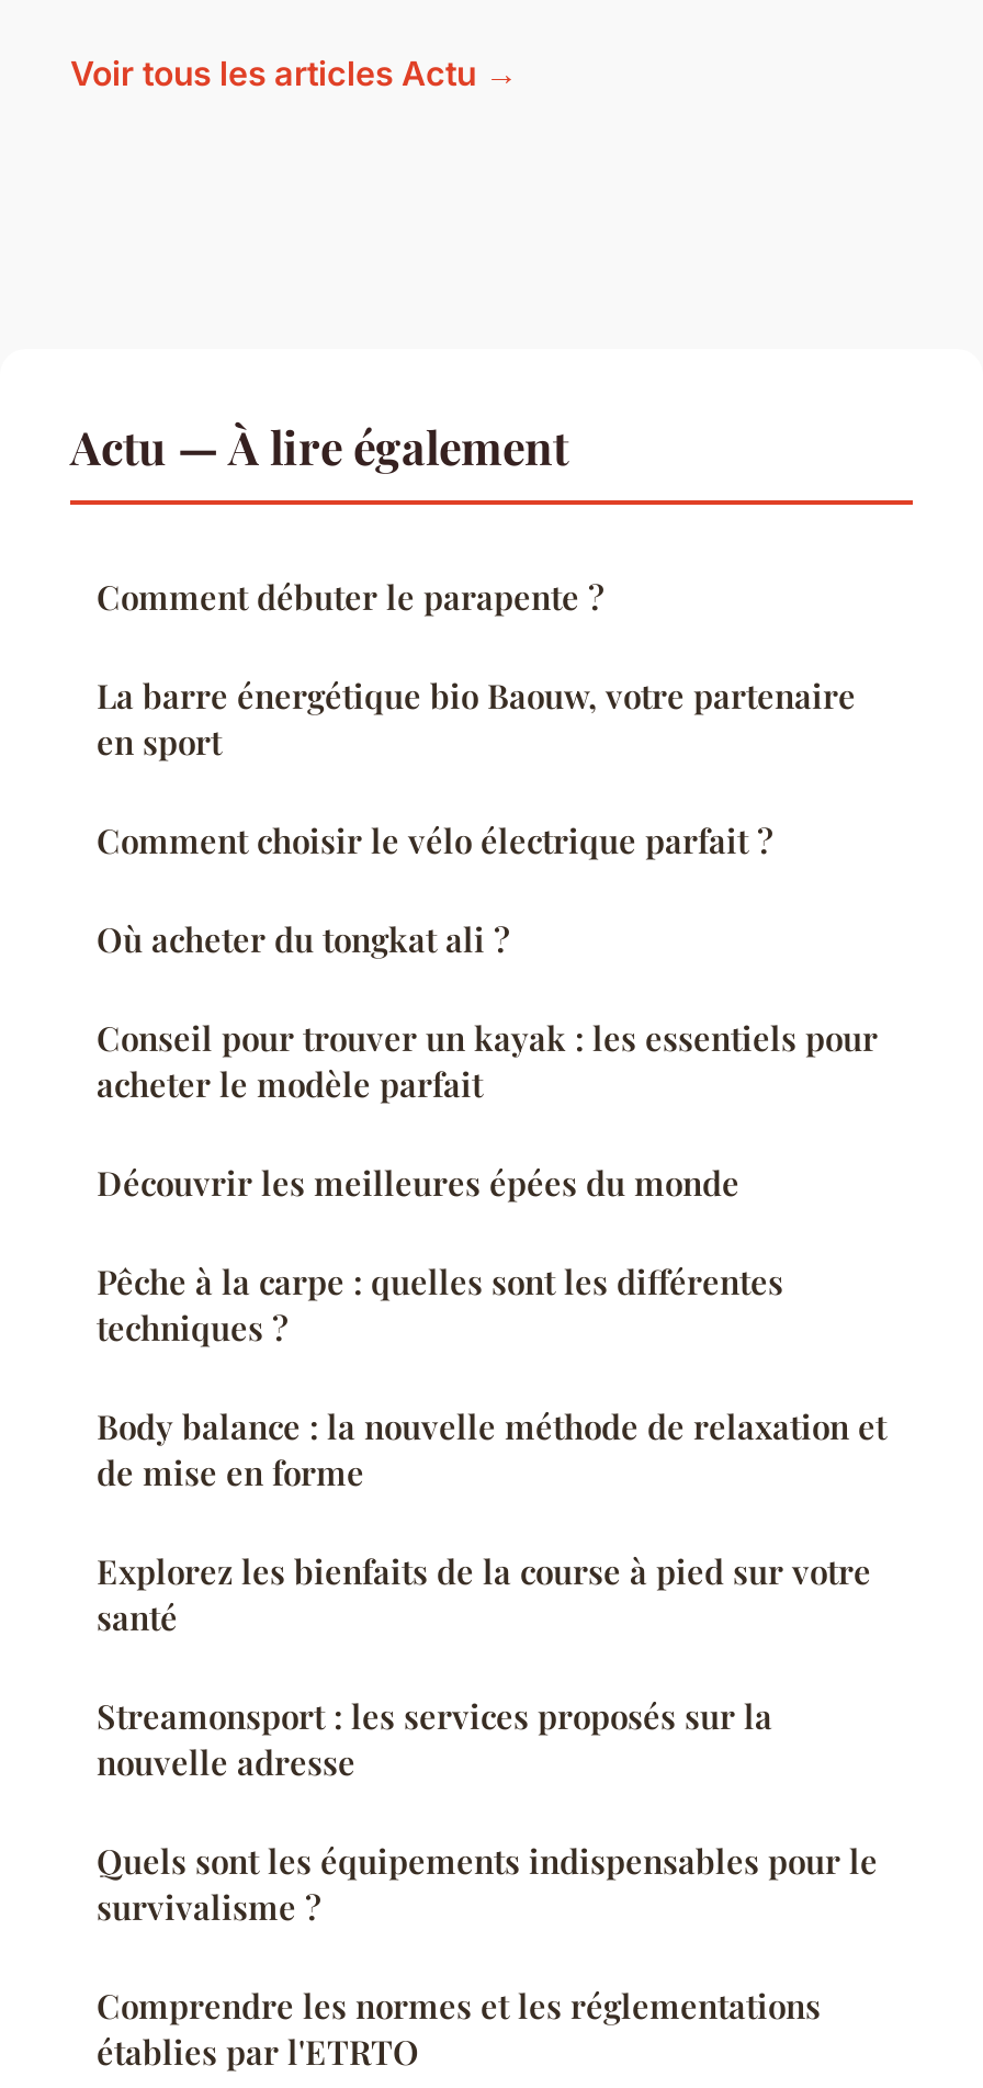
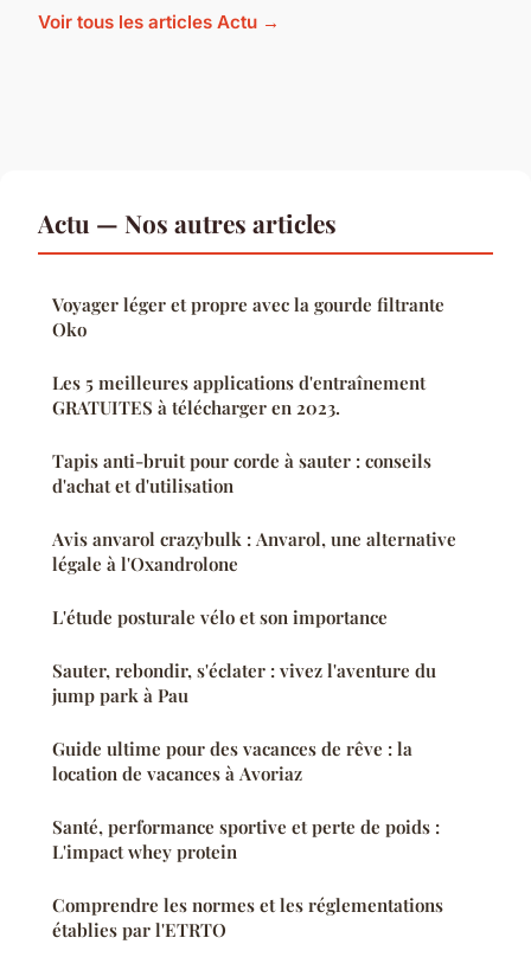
- Actu — À lire également
- Comment débuter le parapente ?
- La barre énergétique bio Baouw, votre partenaire
- en sport
- Comment choisir le vélo électrique parfait ?
- Où acheter du tongkat ali ?
- Conseil pour trouver un kayak : les essentiels pour
- acheter le modèle parfait
- Découvrir les meilleures épées du monde
- Pêche à la carpe : quelles sont les différentes
- techniques ?
- Body balance : la nouvelle méthode de relaxation et
- de mise en forme
- Explorez les bienfaits de la course à pied sur votre
- santé
- Streamonsport : les services proposés sur la
- nouvelle adresse
- Quels sont les équipements indispensables pour le
- survivalisme ?
+ Actu — Nos autres articles
+ Voyager léger et propre avec la gourde filtrante
+ Oko
+ Les 5 meilleures applications d'entraînement
+ GRATUITES à télécharger en 2023.
+ Tapis anti-bruit pour corde à sauter : conseils
+ d'achat et d'utilisation
+ Avis anvarol crazybulk : Anvarol, une alternative
+ légale à l'Oxandrolone
+ L'étude posturale vélo et son importance
+ Sauter, rebondir, s'éclater : vivez l'aventure du
+ jump park à Pau
+ Guide ultime pour des vacances de rêve : la
+ location de vacances à Avoriaz
+ Santé, performance sportive et perte de poids :
+ L'impact whey protein
